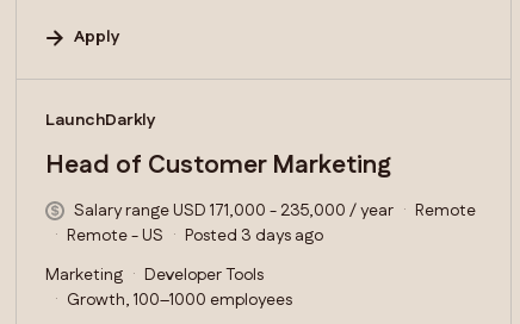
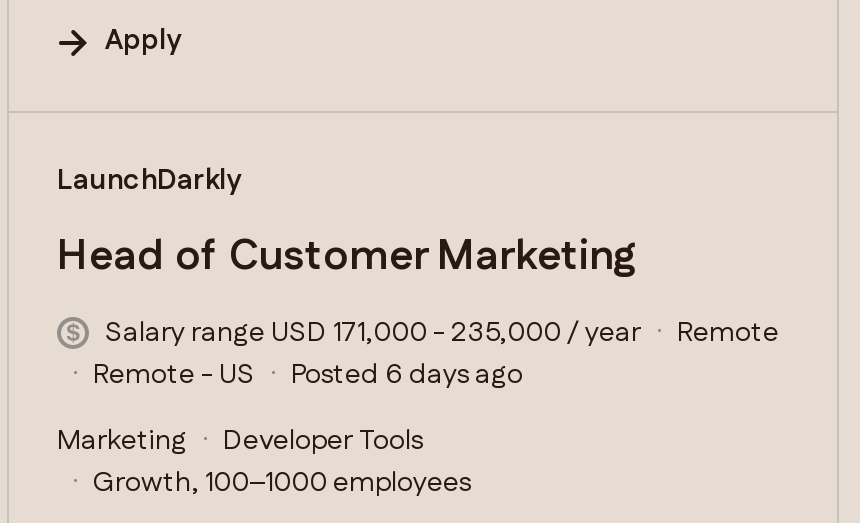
- Posted 3 days ago
+ Posted 6 days ago
